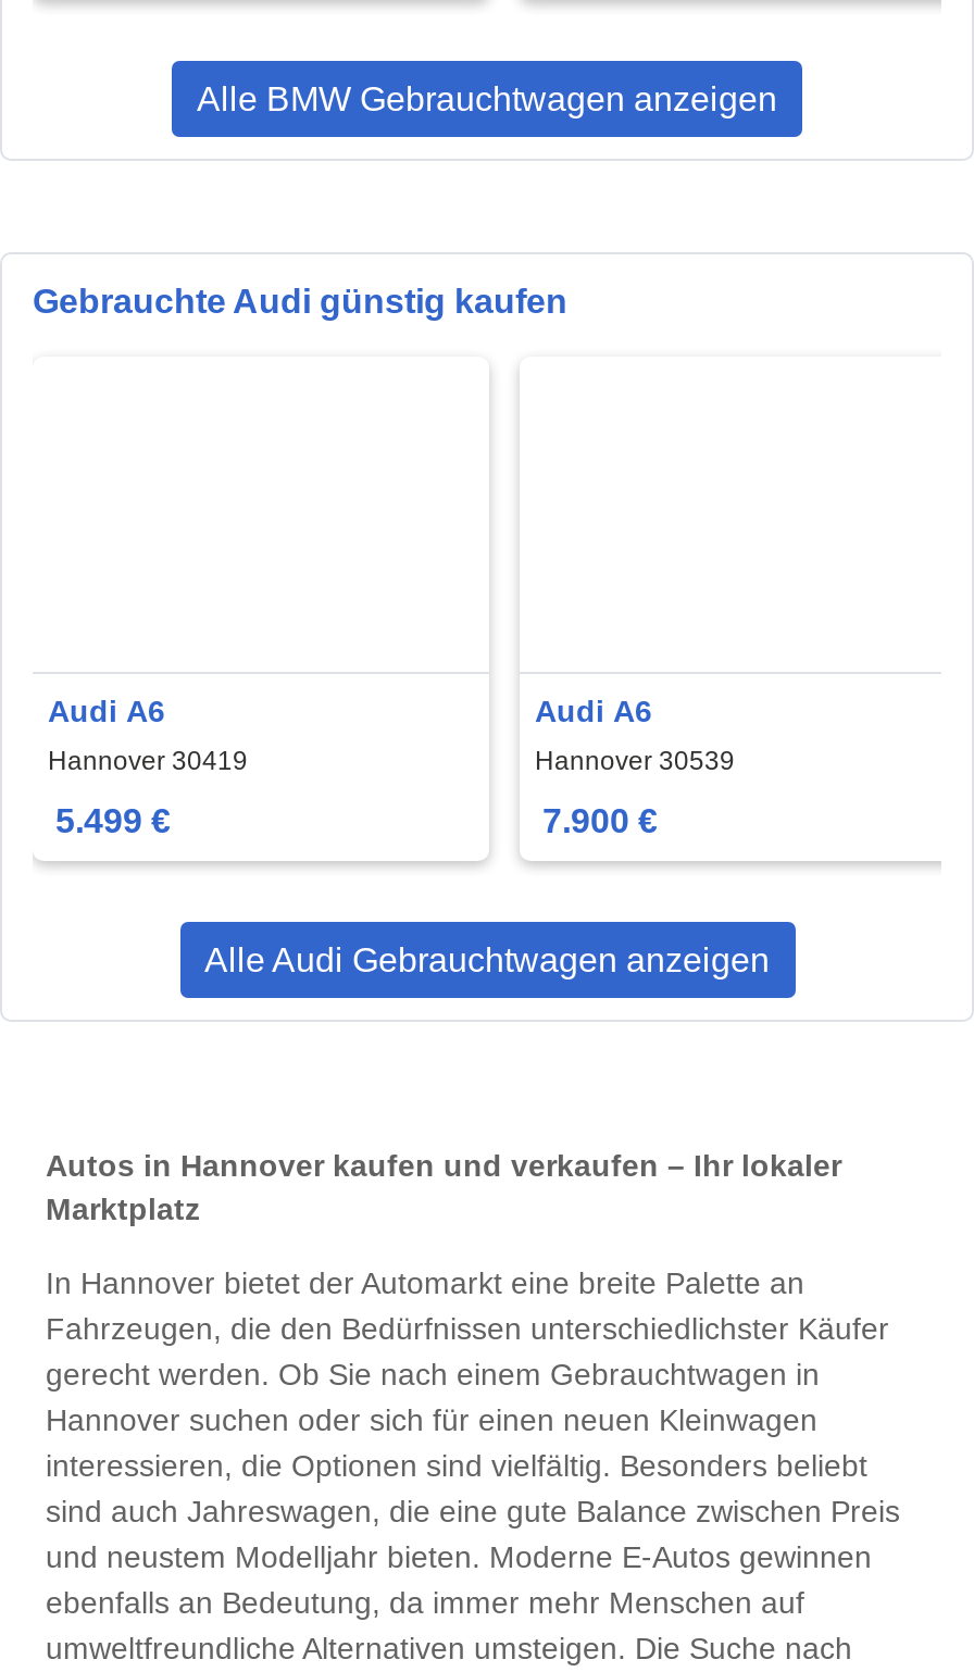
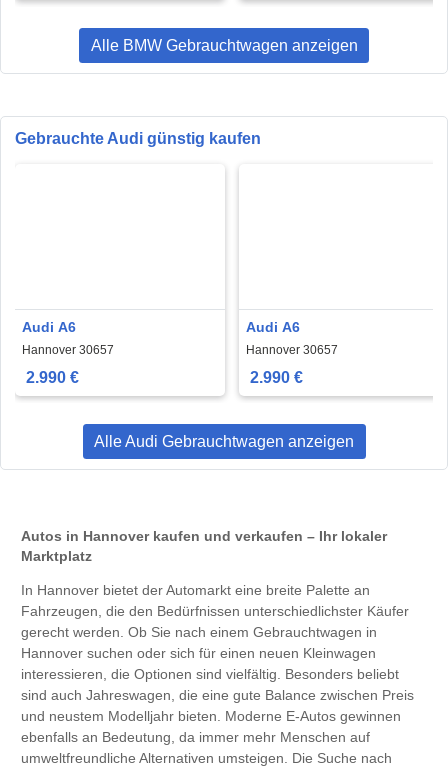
- Hannover 30419
+ Hannover 30657

- Hannover 30539
+ Hannover 30657

- 5.499 €
+ 2.990 €

- 7.900 €
+ 2.990 €
